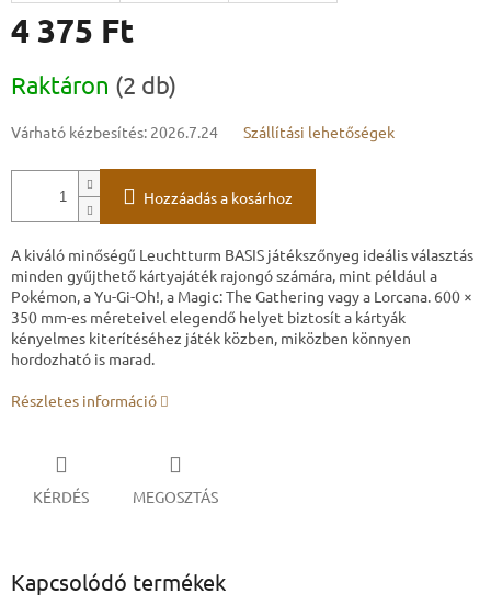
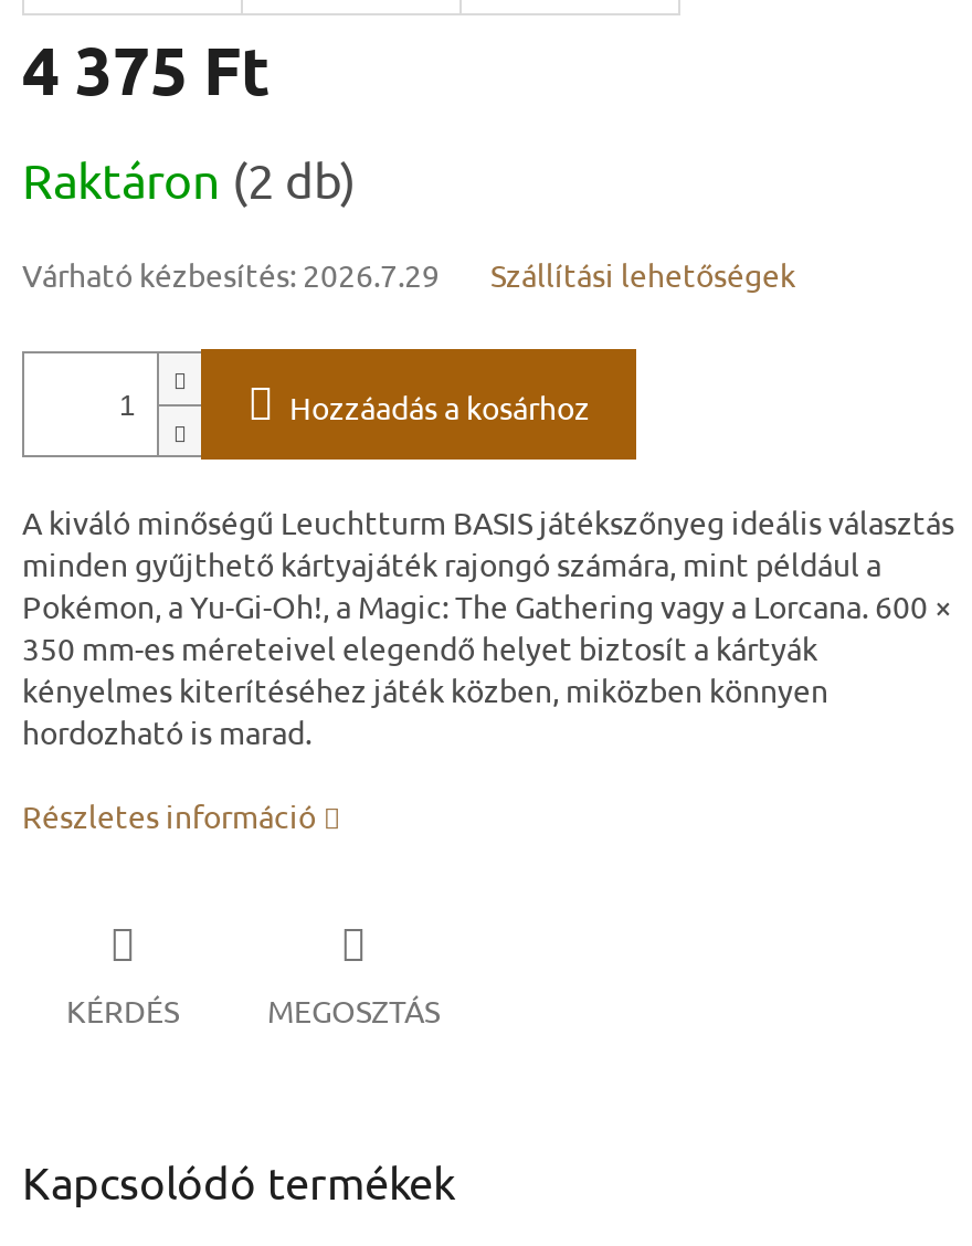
- Várható kézbesítés: 2026.7.24
+ Várható kézbesítés: 2026.7.29
